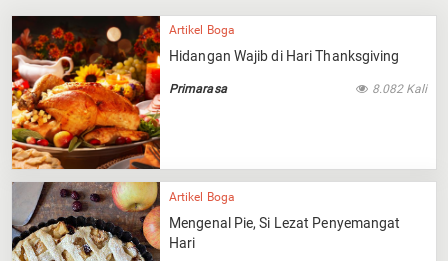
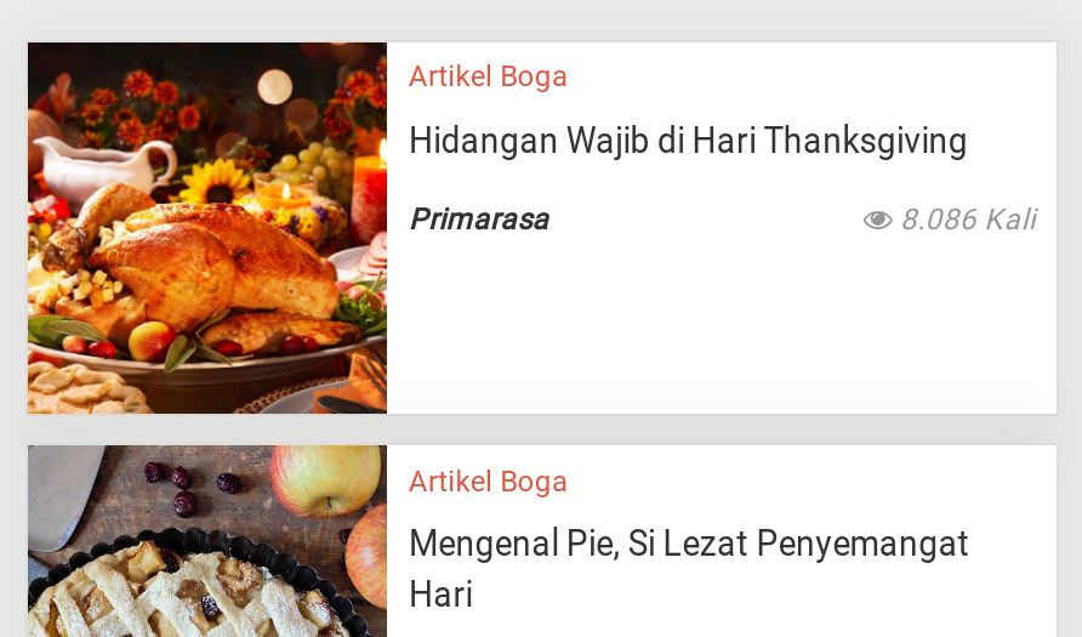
- 8.082 Kali
+ 8.086 Kali
